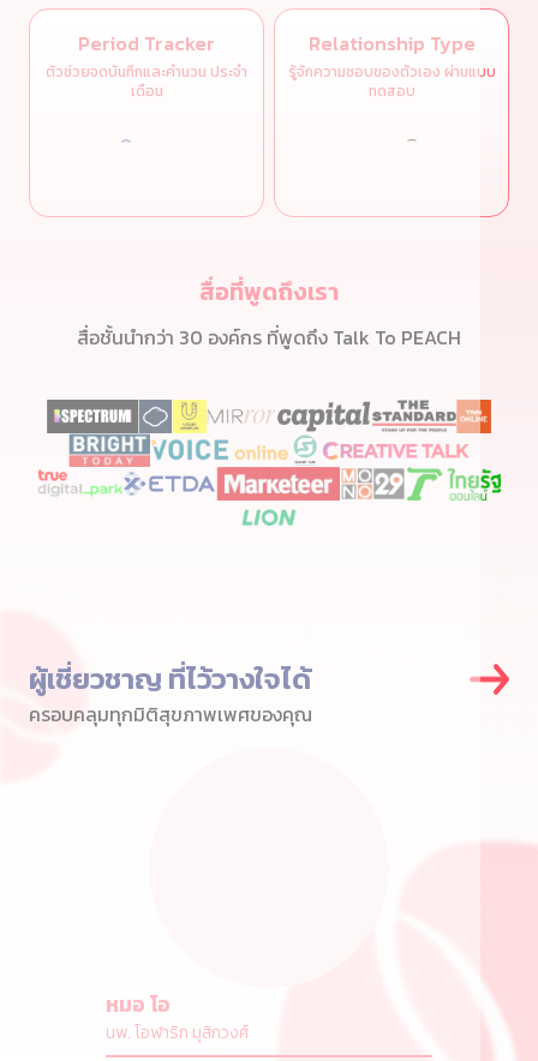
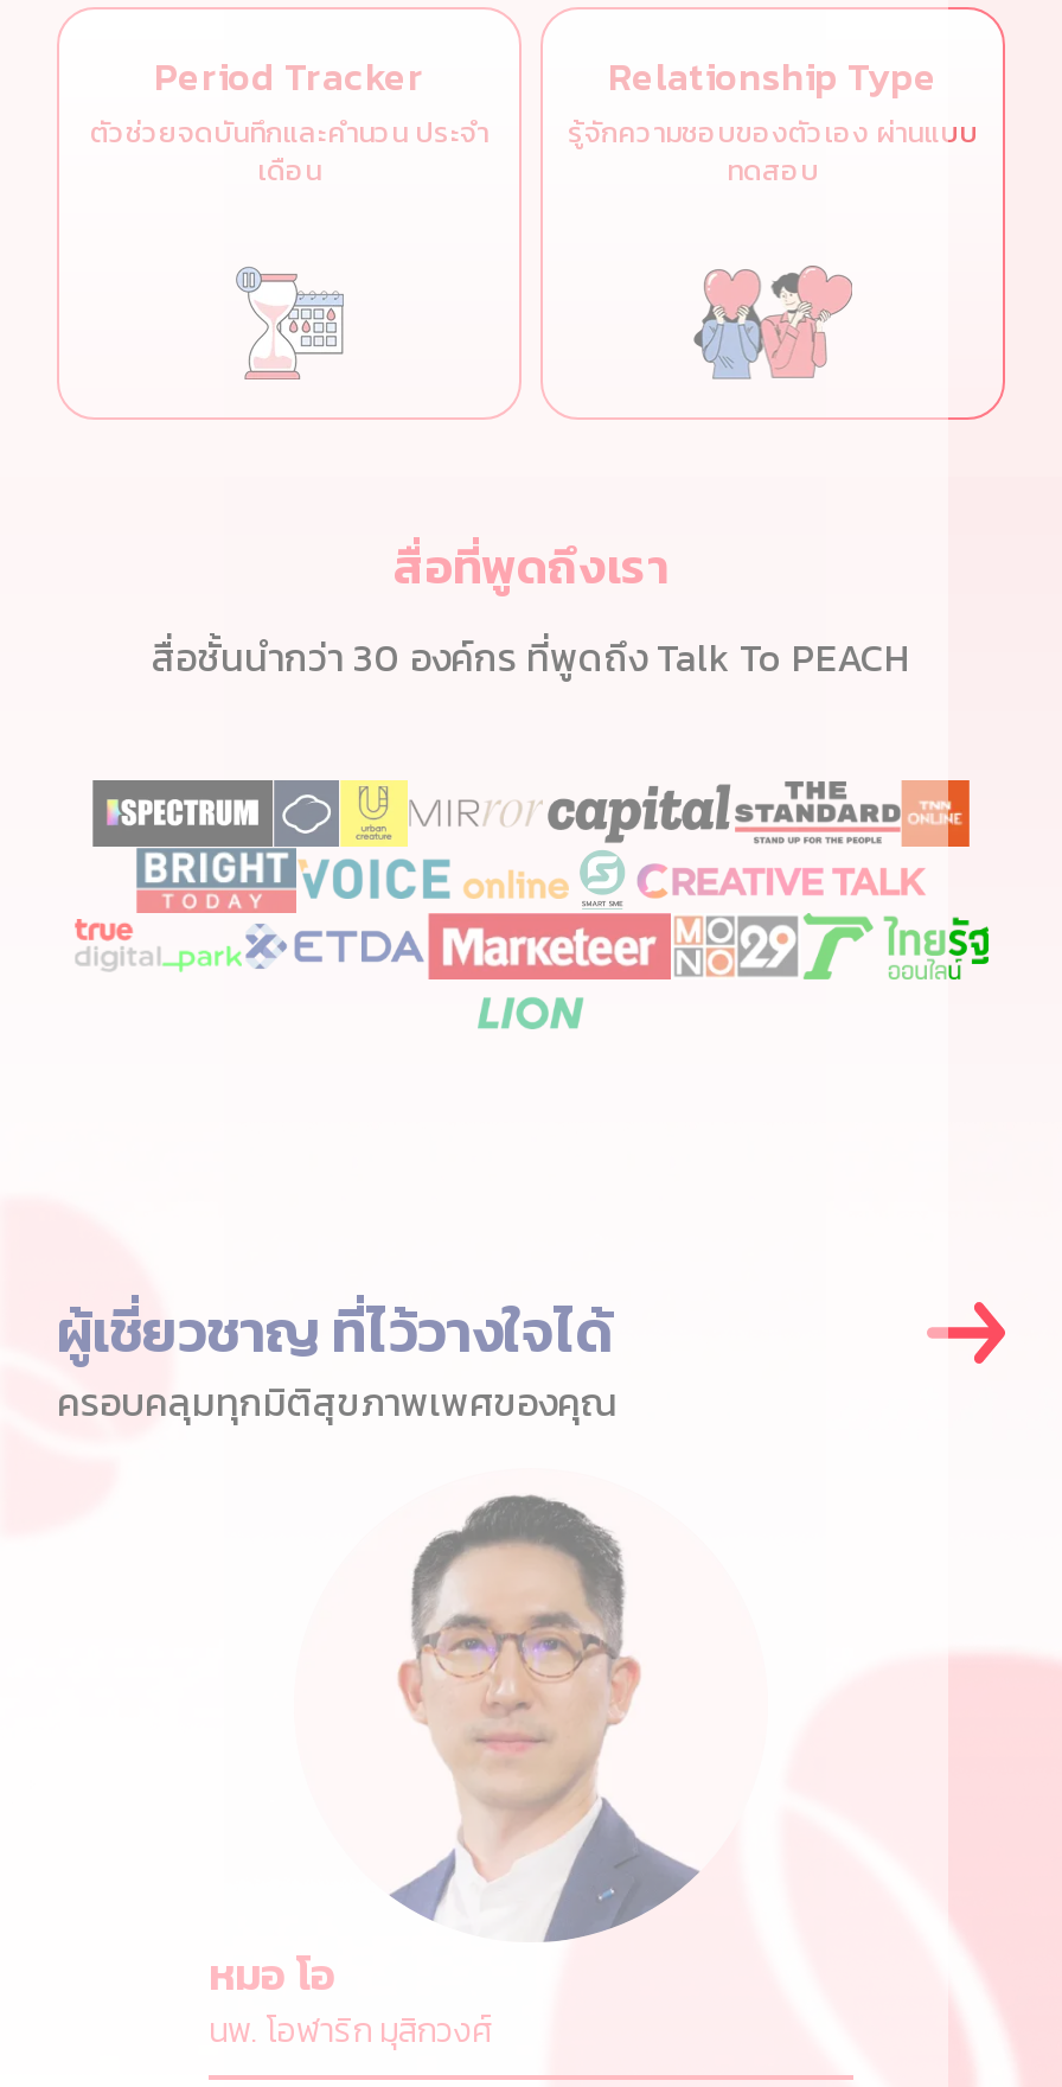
+ [image]

+ [image]

+ [image]
